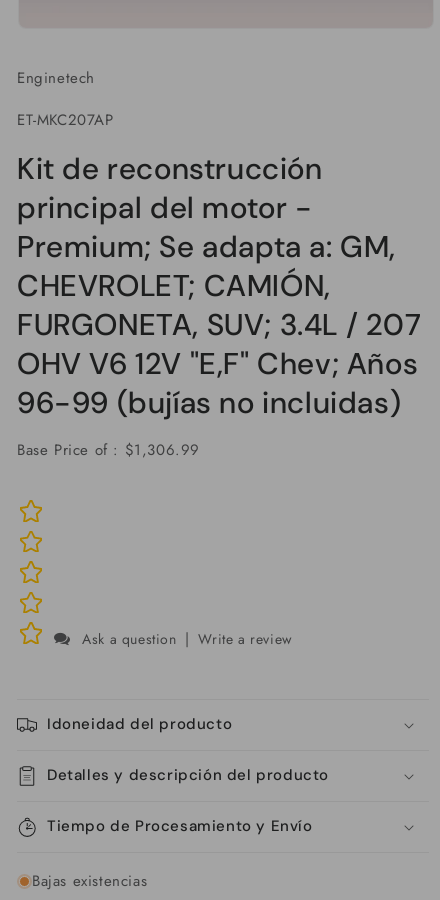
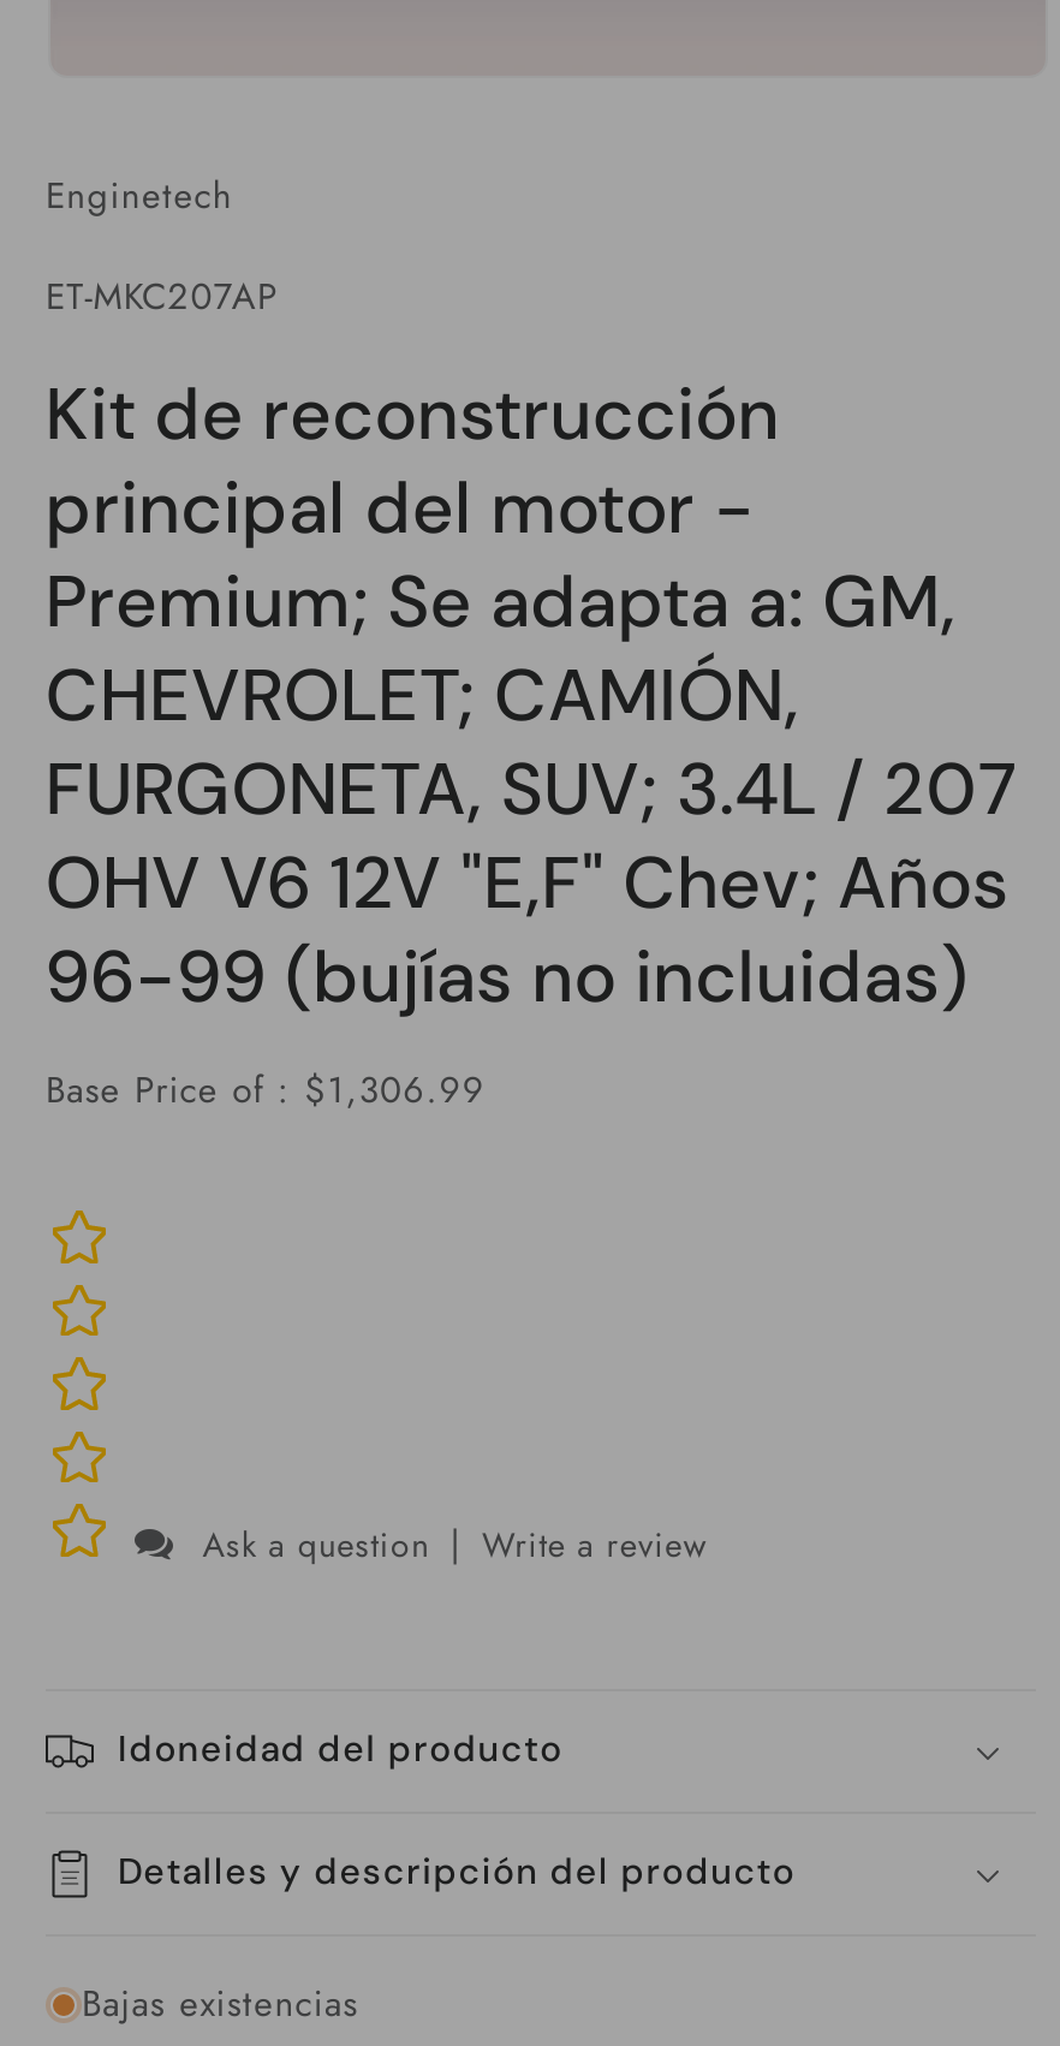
- Tiempo de Procesamiento y Envío
